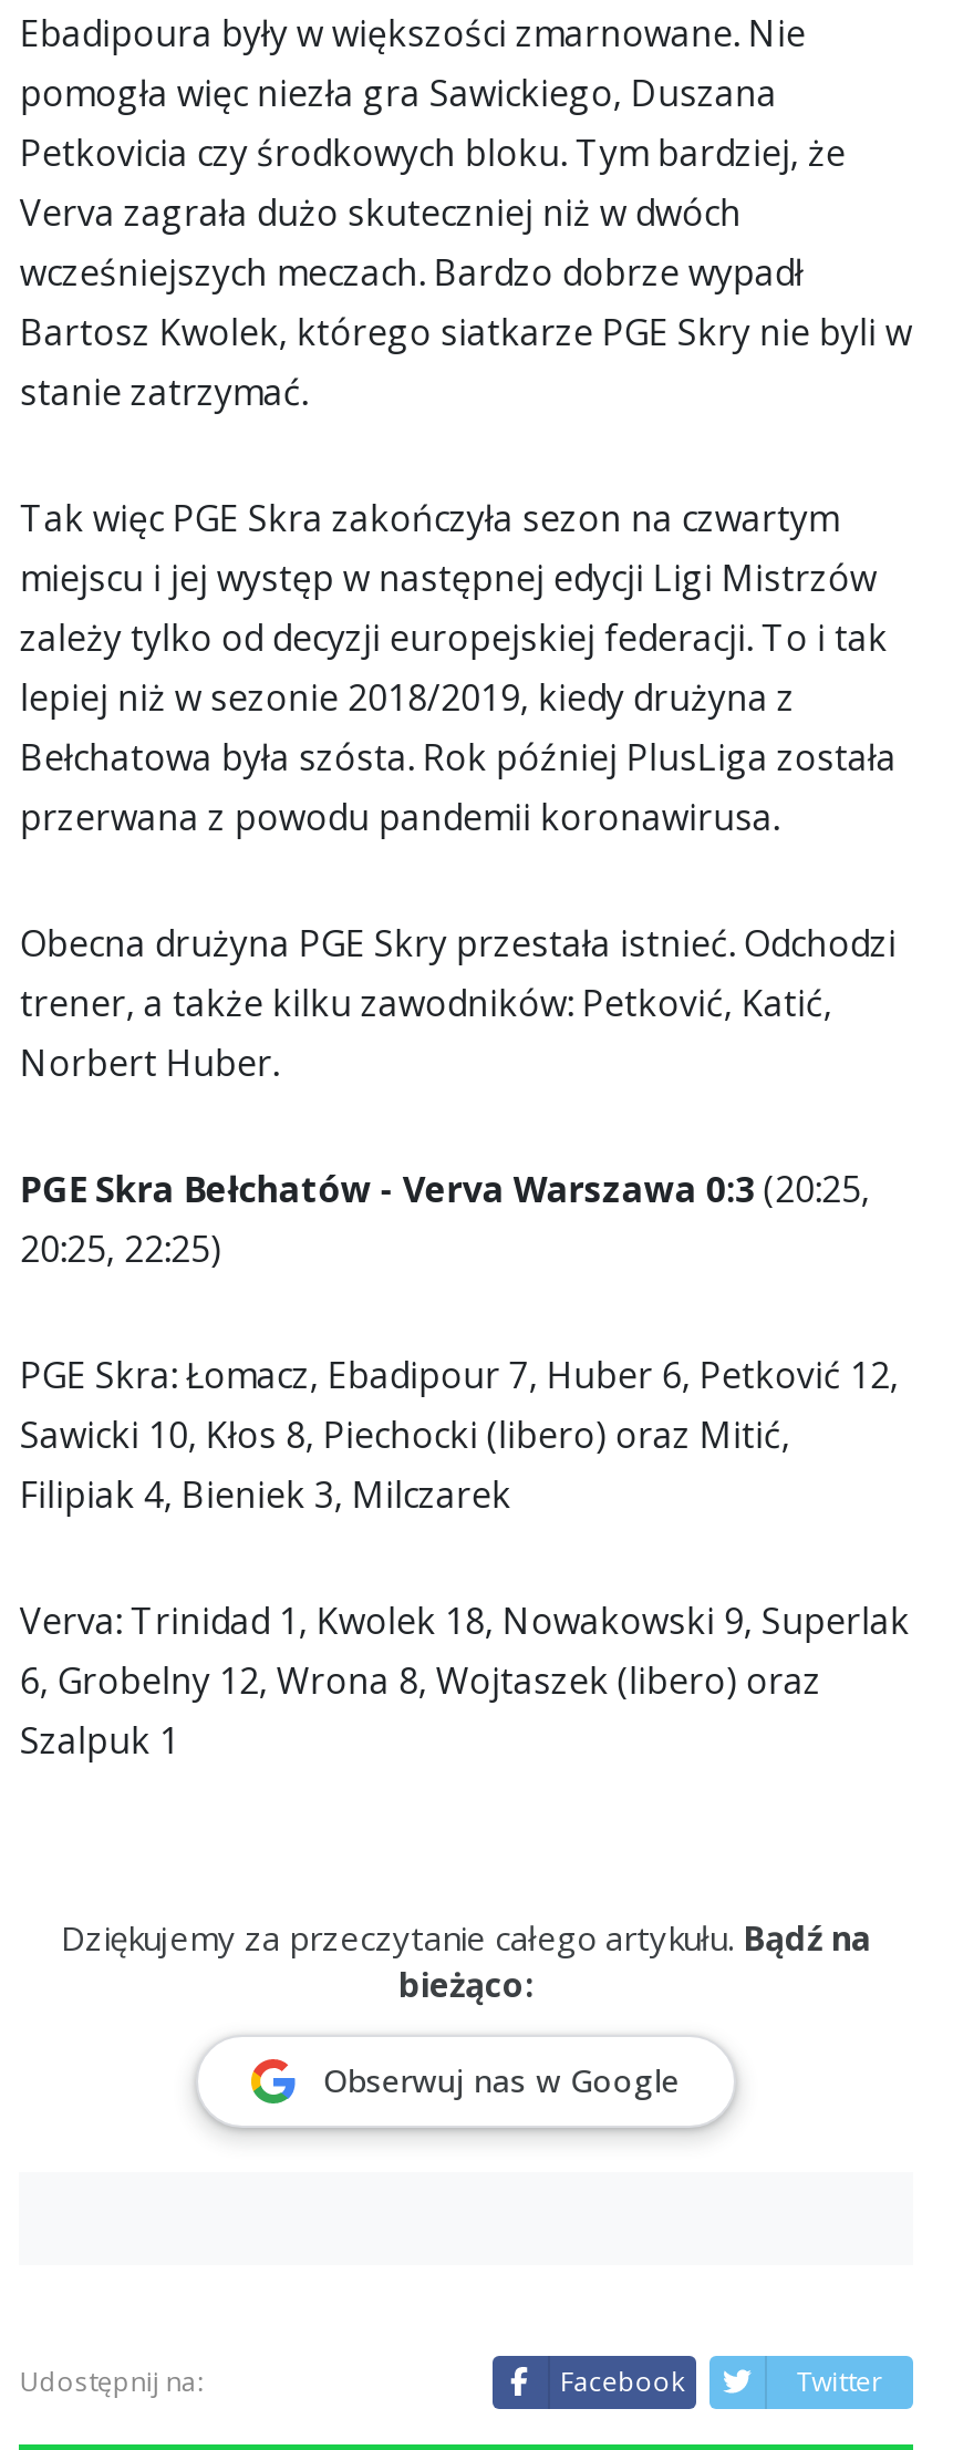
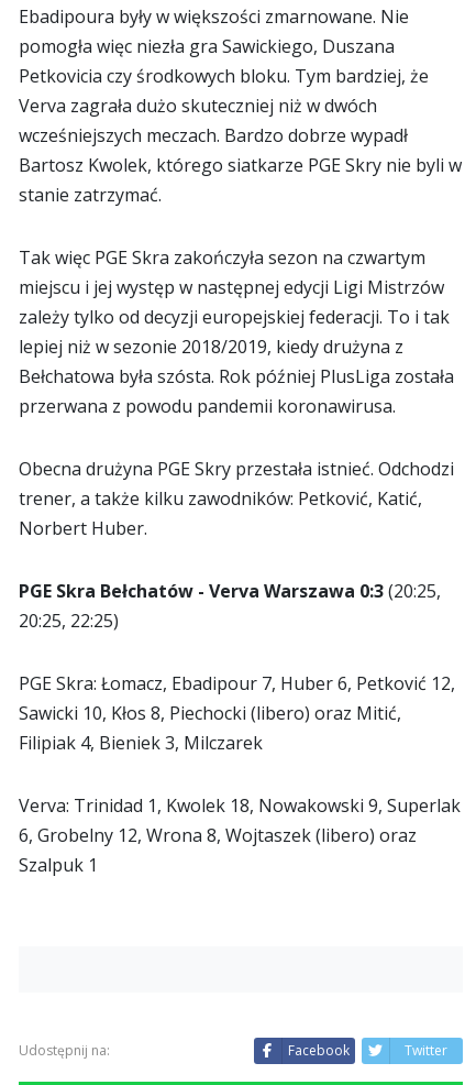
- Dziękujemy za przeczytanie całego artykułu. Bądź na
- bieżąco:
- Obserwuj nas w Google
